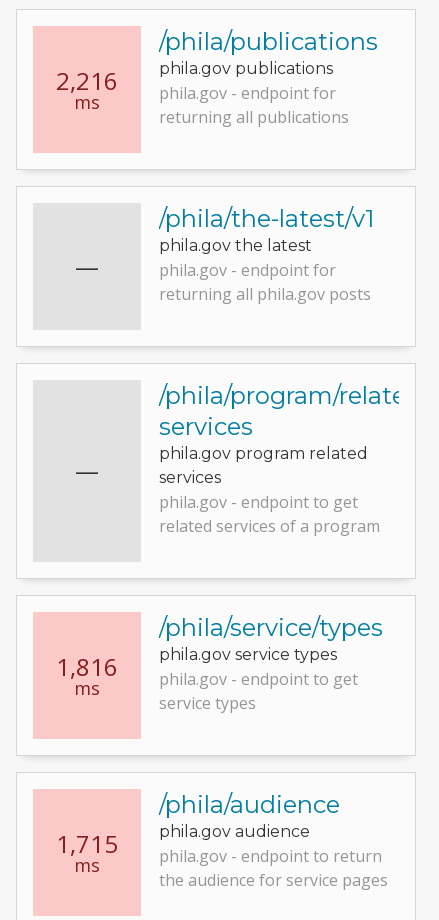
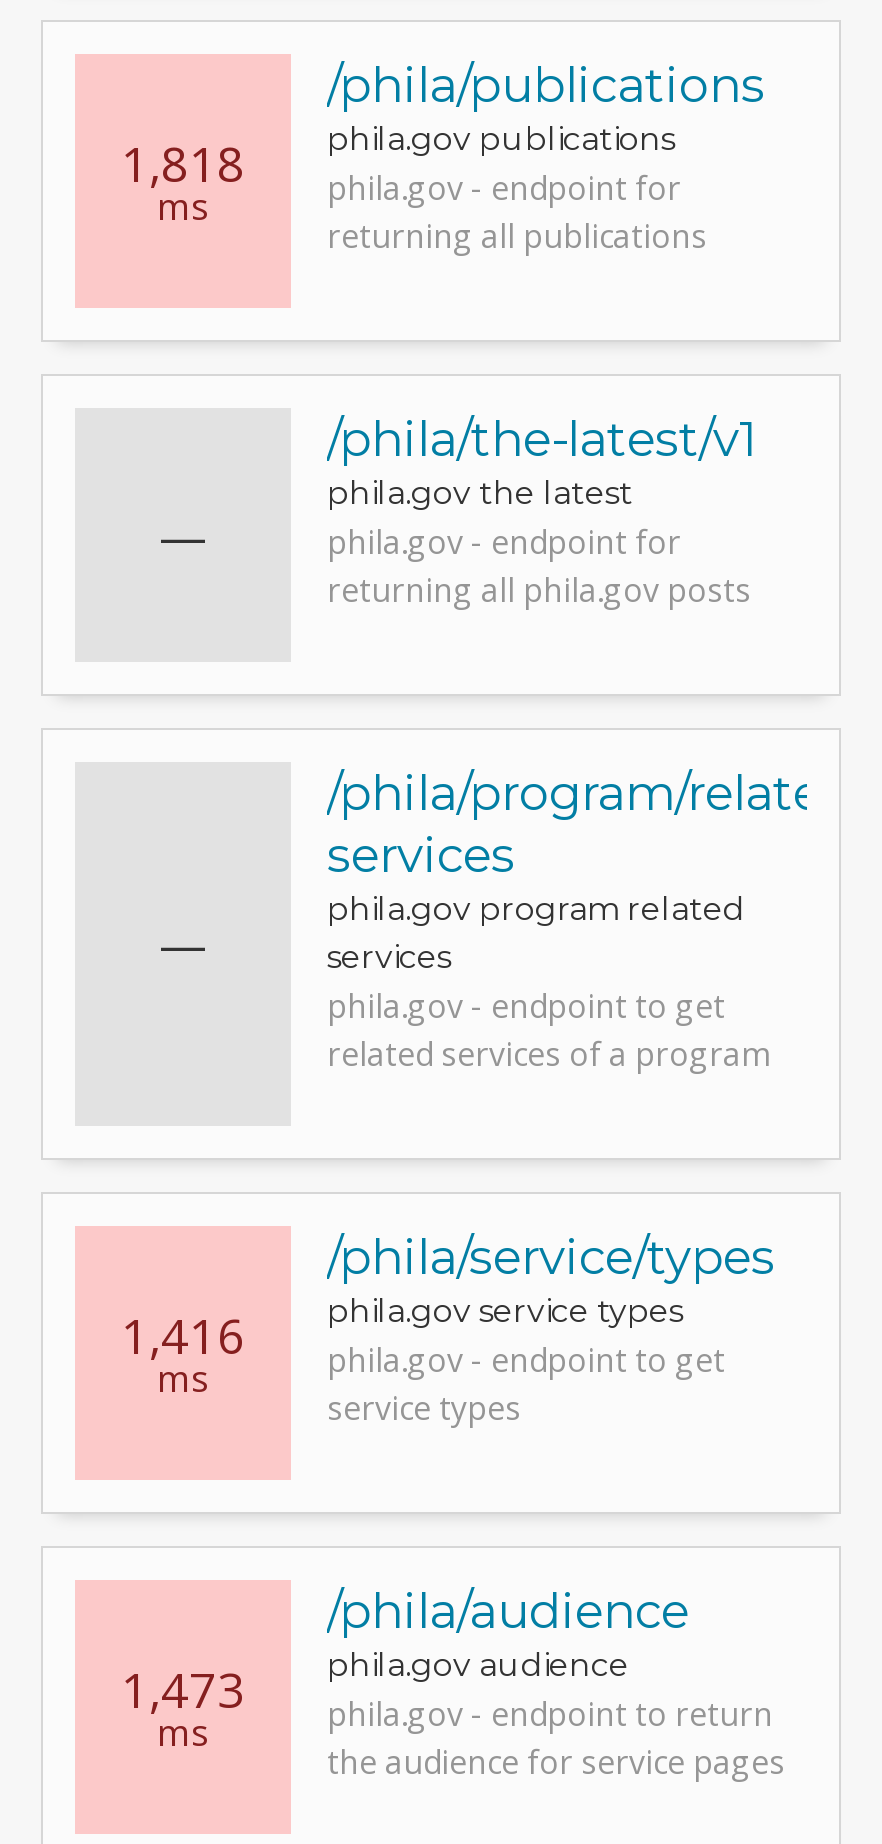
- 2,216 phila.gov - endpoint for
+ 1,818 phila.gov - endpoint for

- 1,816 phila.gov - endpoint to get
+ 1,416 phila.gov - endpoint to get

- 1,715 phila.gov - endpoint to return
+ 1,473 phila.gov - endpoint to return
